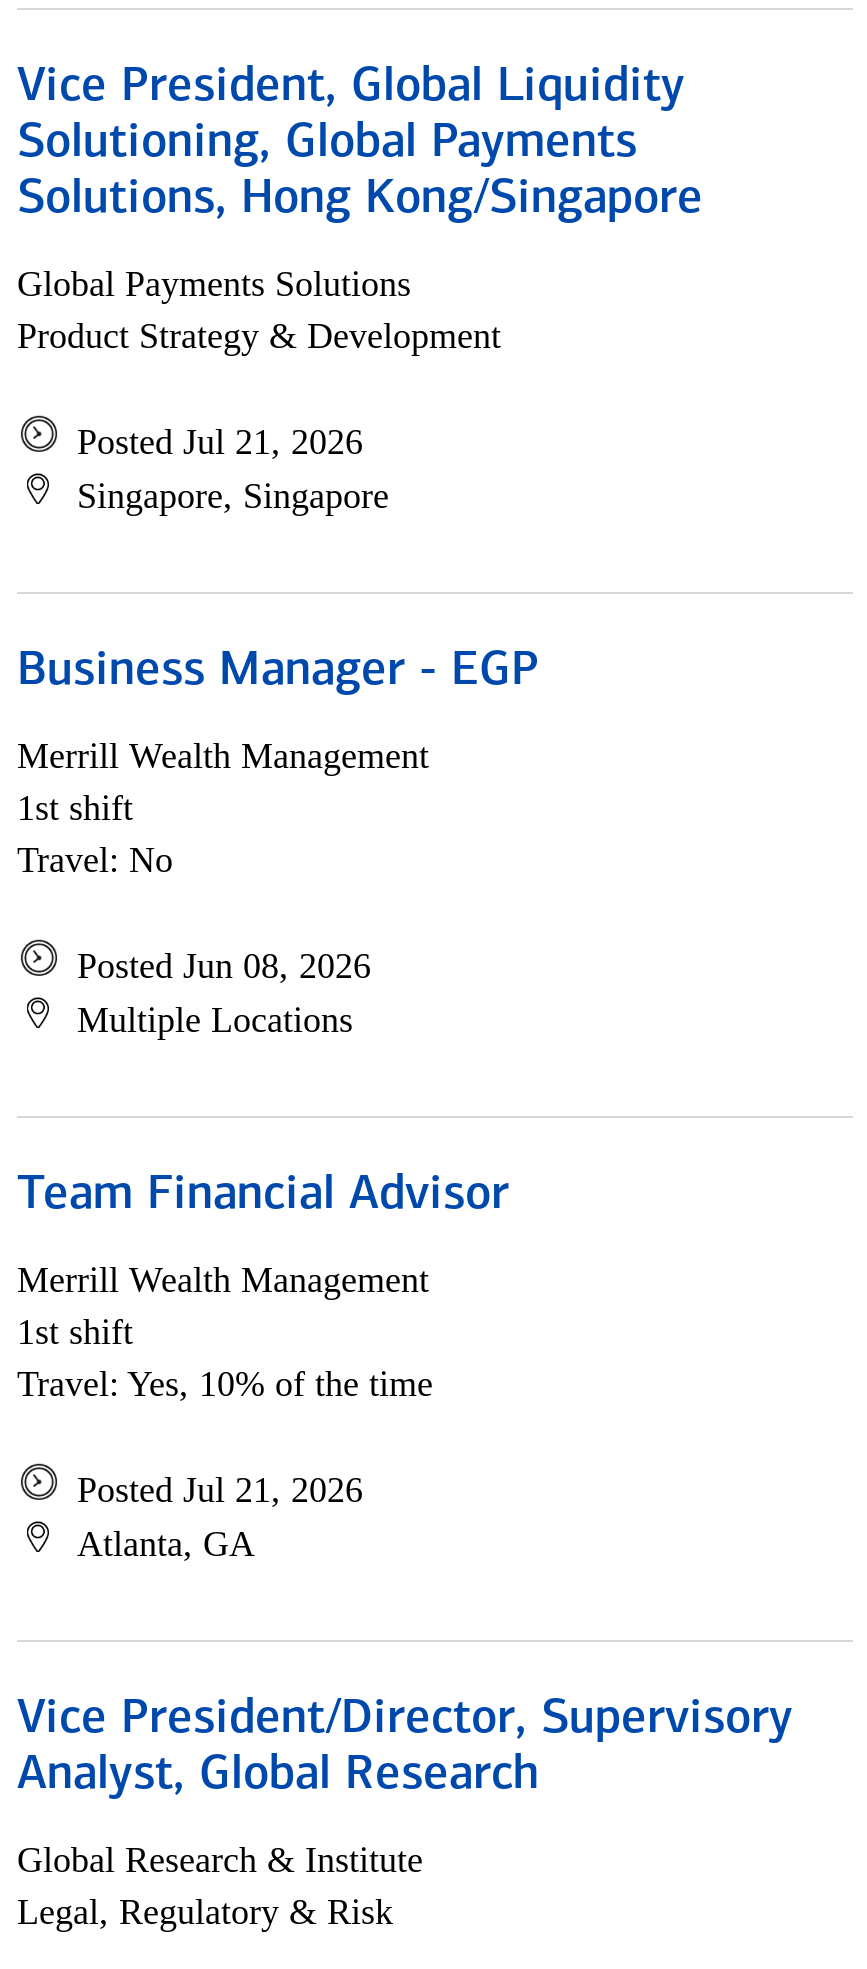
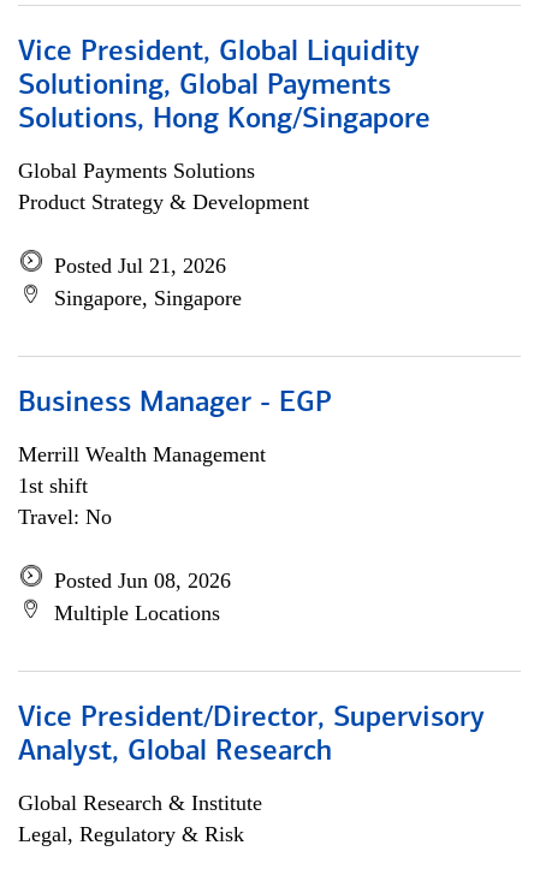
- Team Financial Advisor
- Merrill Wealth Management
- 1st shift
- Travel: Yes, 10% of the time
- Posted Jul 21, 2026
- Atlanta, GA
